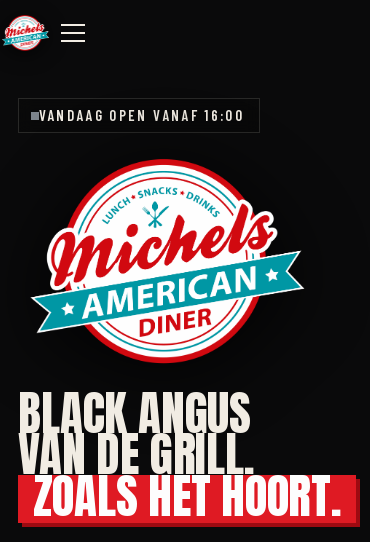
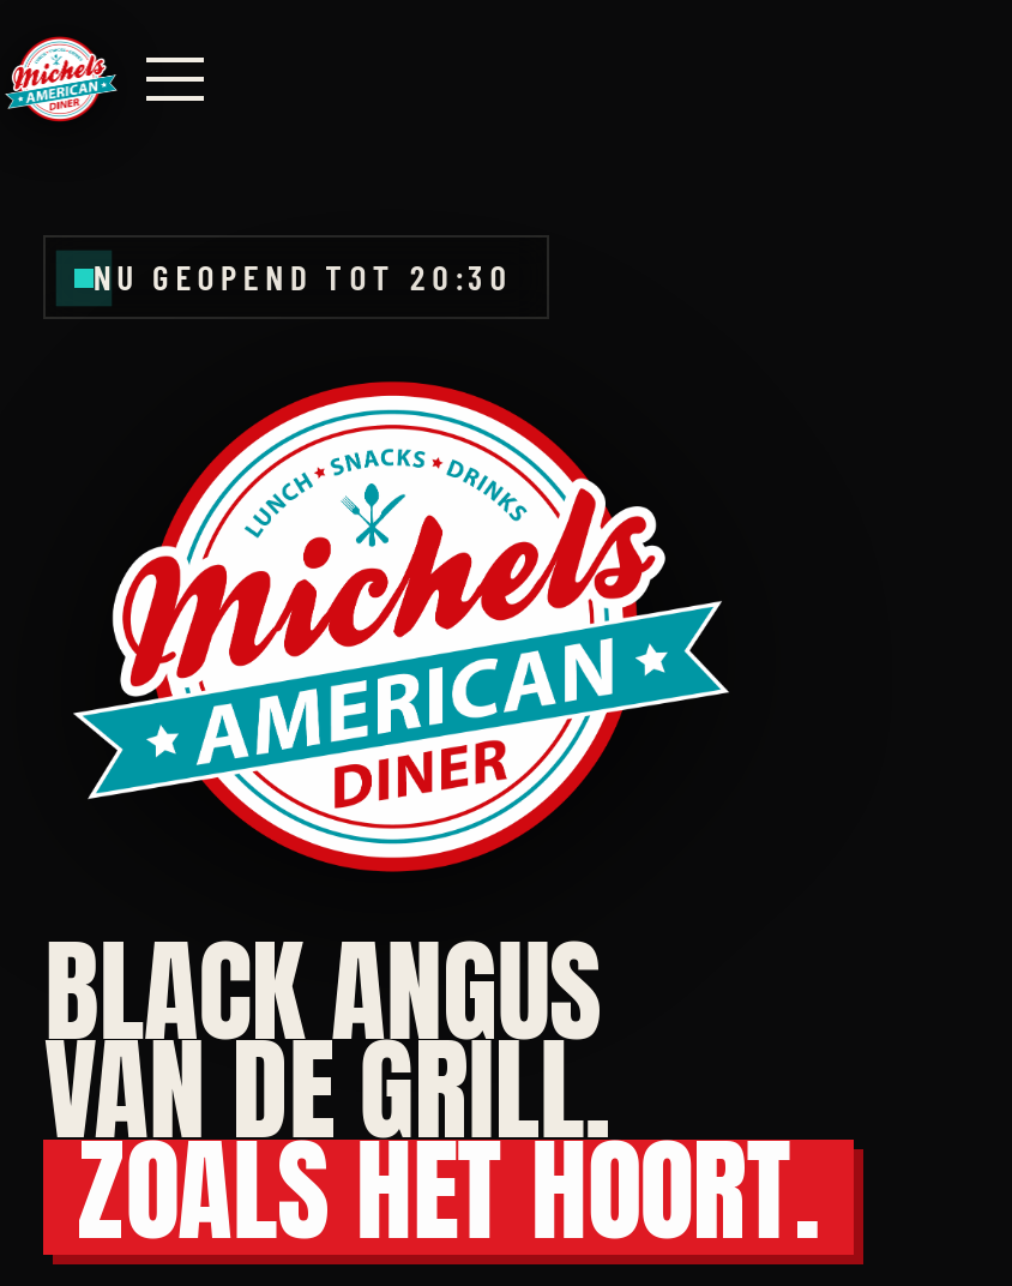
- VANDAAG OPEN VANAF 16:00
+ NU GEOPEND TOT 20:30
